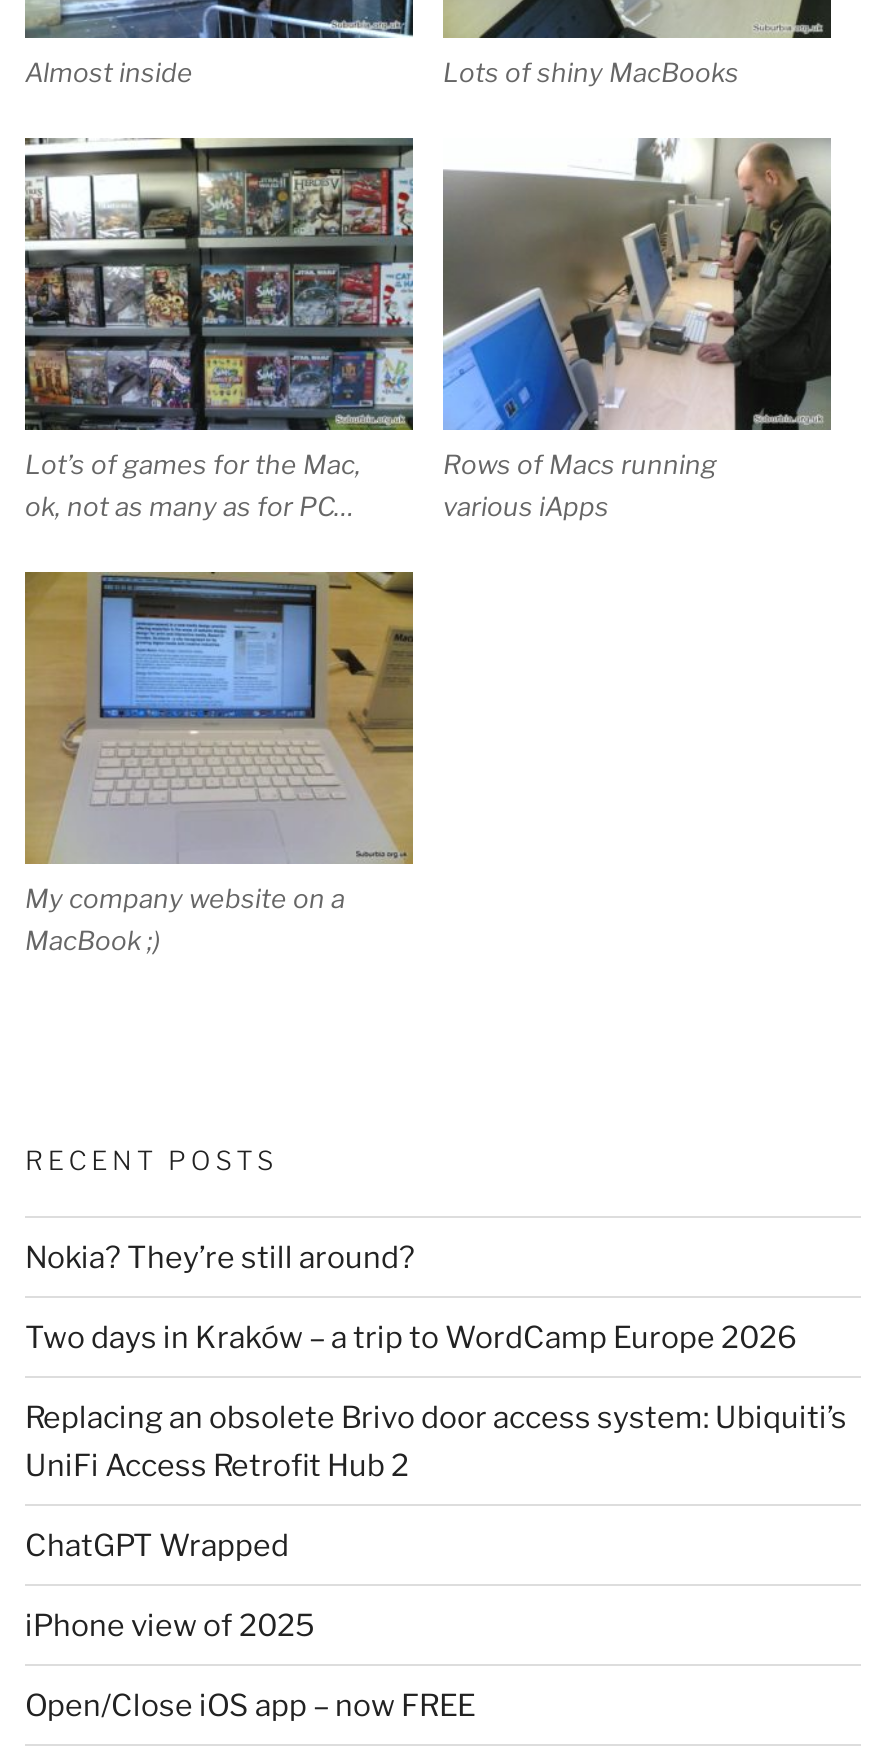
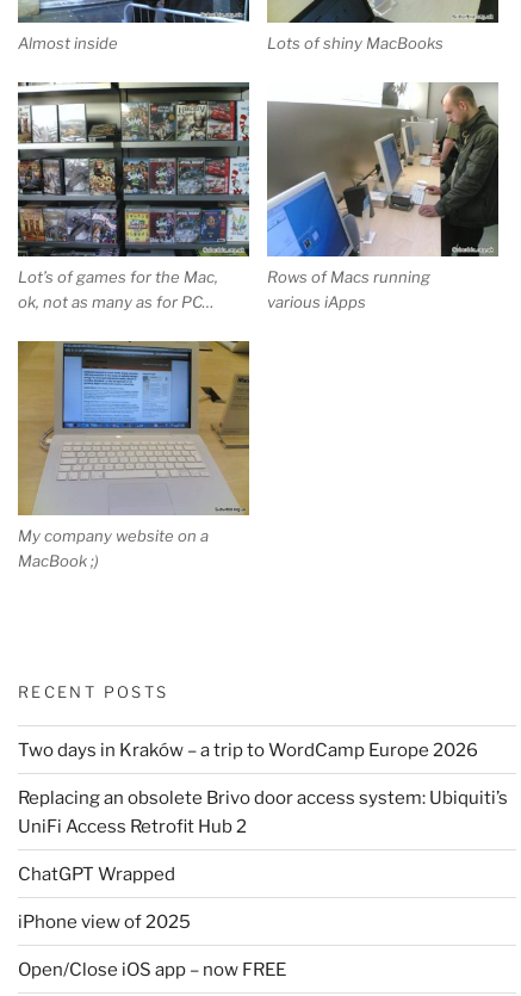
- Nokia? They’re still around?
